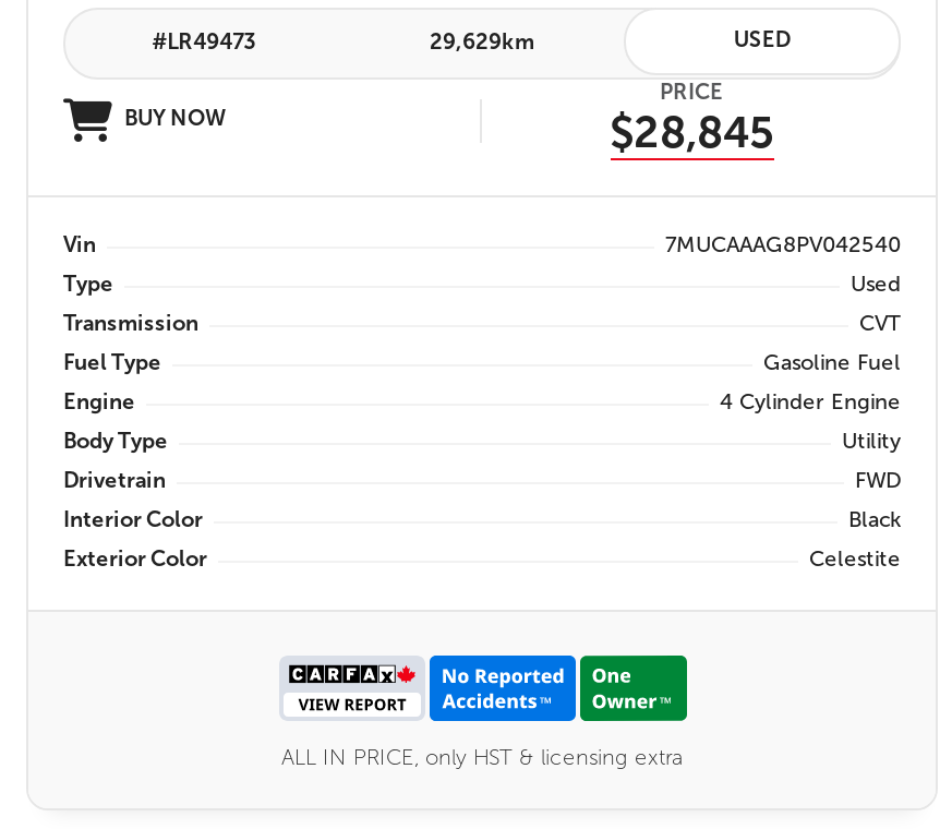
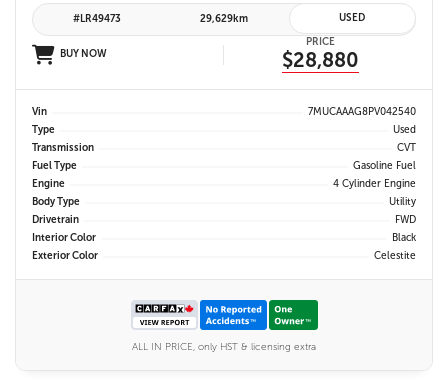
- $28,845
+ $28,880
